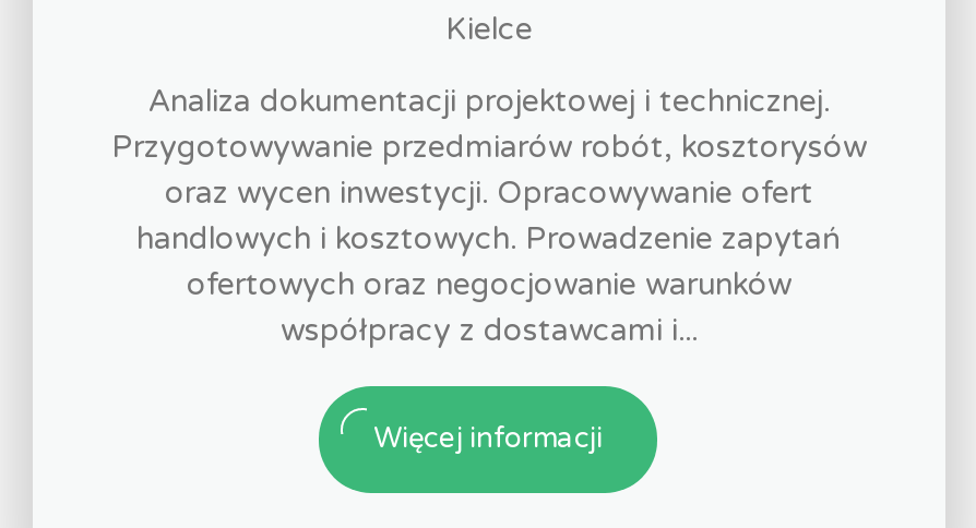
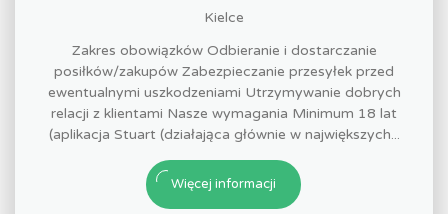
- Analiza dokumentacji projektowej i technicznej.
- Przygotowywanie przedmiarów robót, kosztorysów
- oraz wycen inwestycji. Opracowywanie ofert
- handlowych i kosztowych. Prowadzenie zapytań
- ofertowych oraz negocjowanie warunków
- współpracy z dostawcami i...
+ Zakres obowiązków Odbieranie i dostarczanie
+ posiłków/zakupów Zabezpieczanie przesyłek przed
+ ewentualnymi uszkodzeniami Utrzymywanie dobrych
+ relacji z klientami Nasze wymagania Minimum 18 lat
+ (aplikacja Stuart (działająca głównie w największych...
